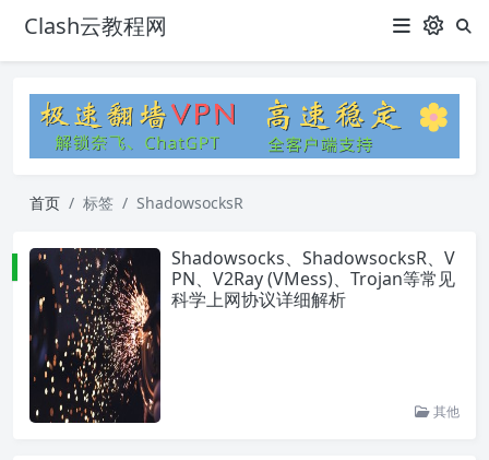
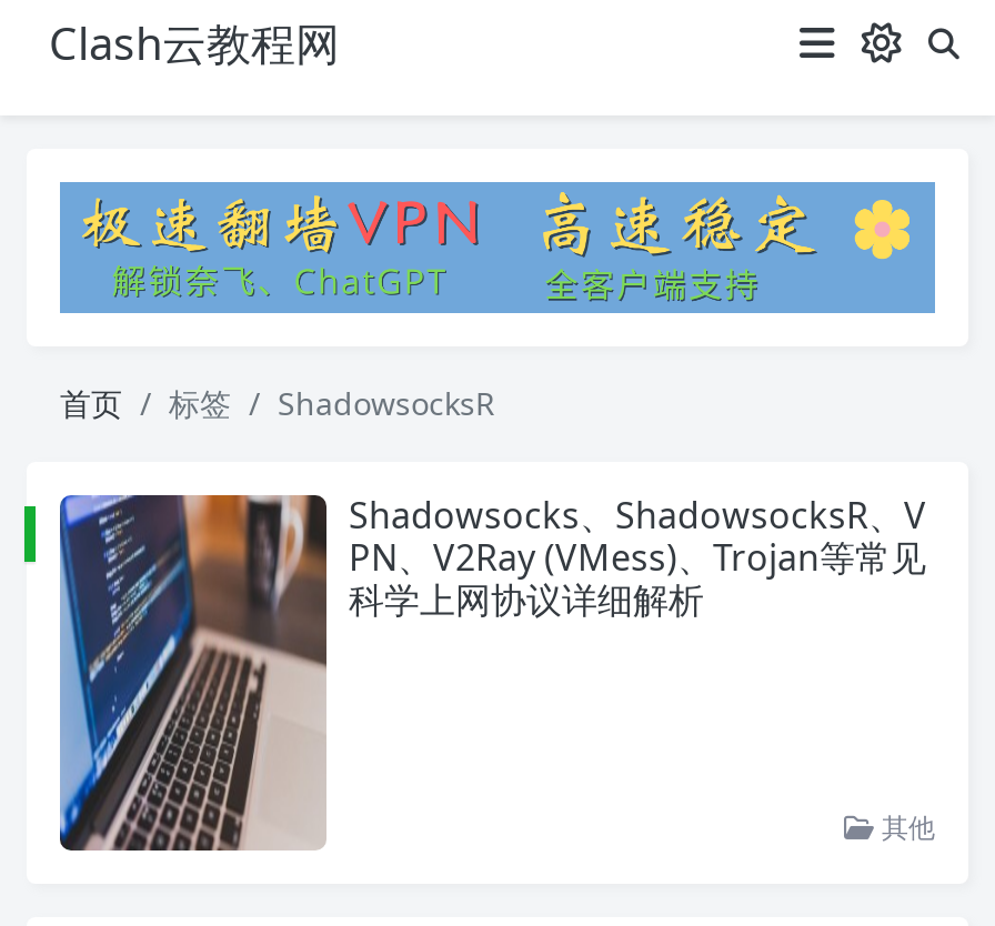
- [image]
+ [image]
